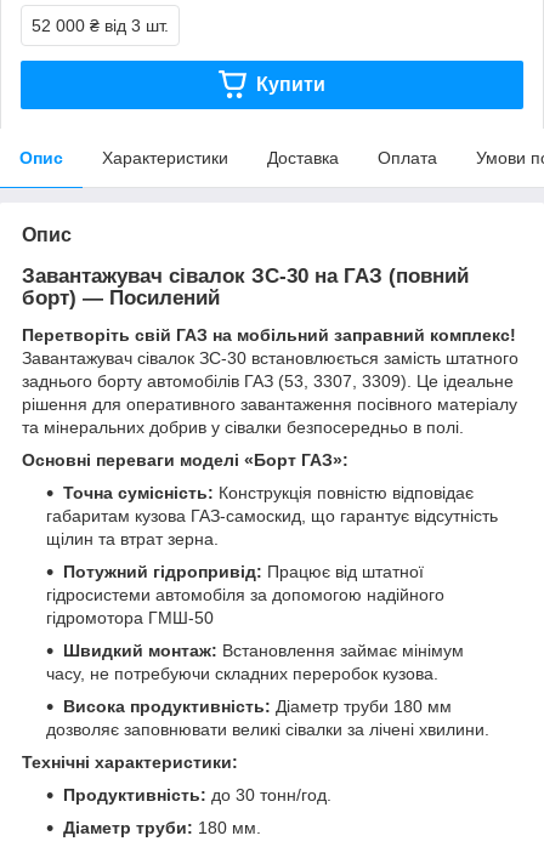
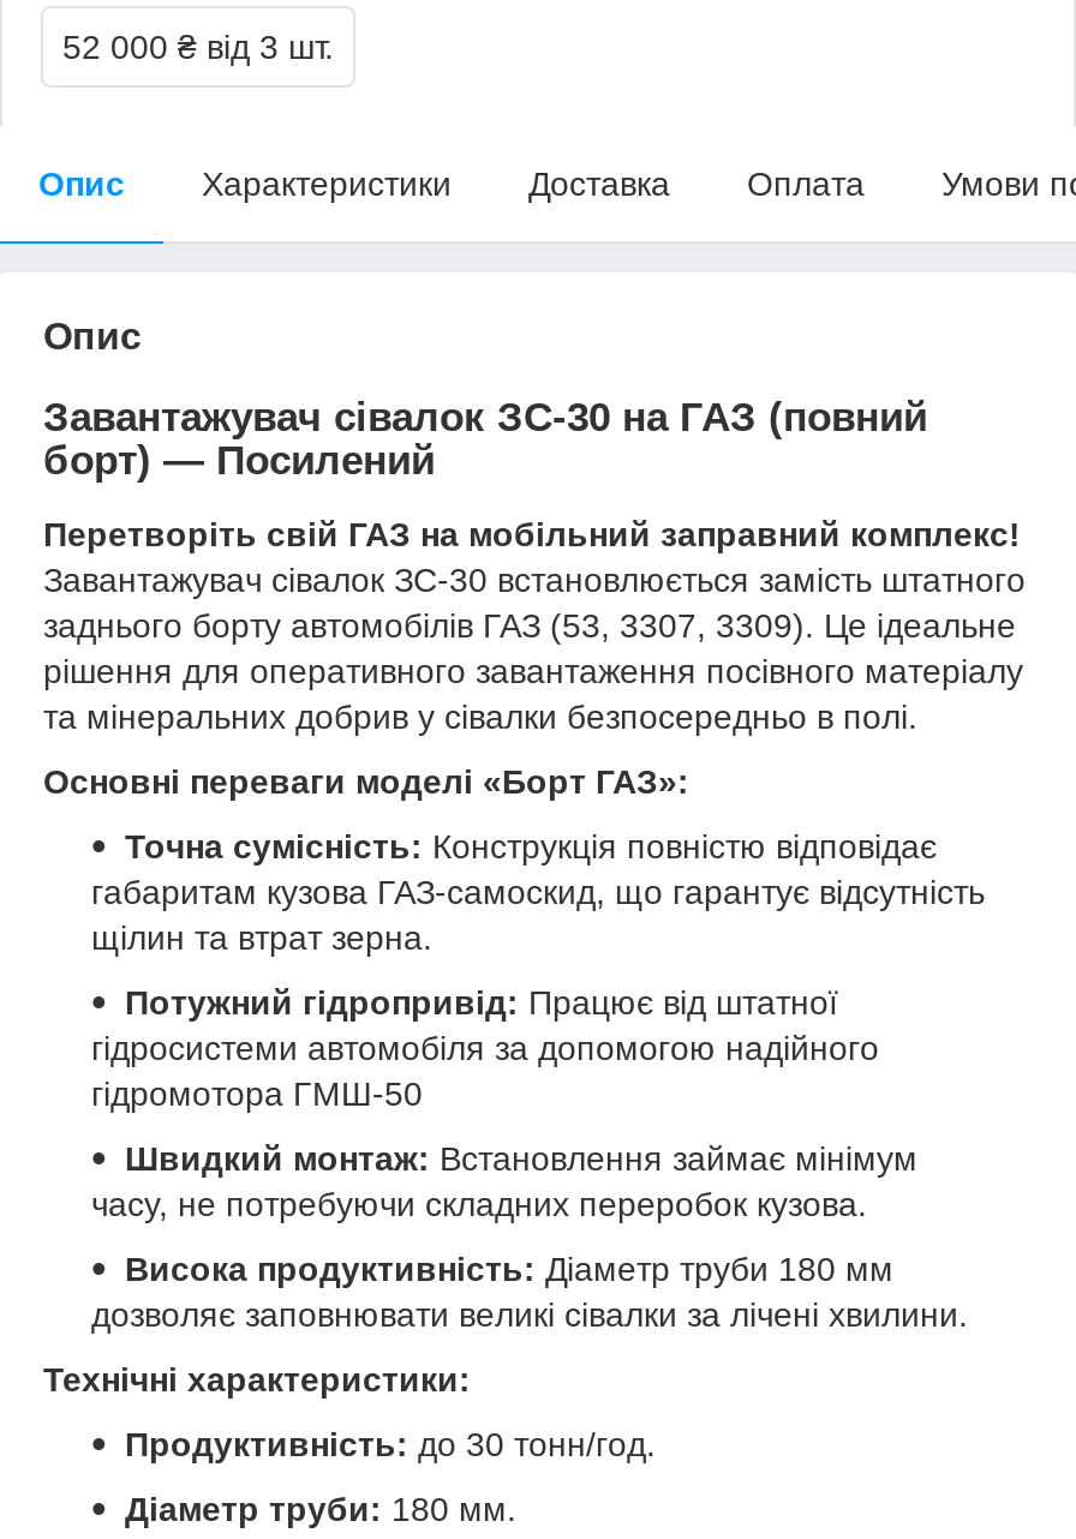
- Купити
